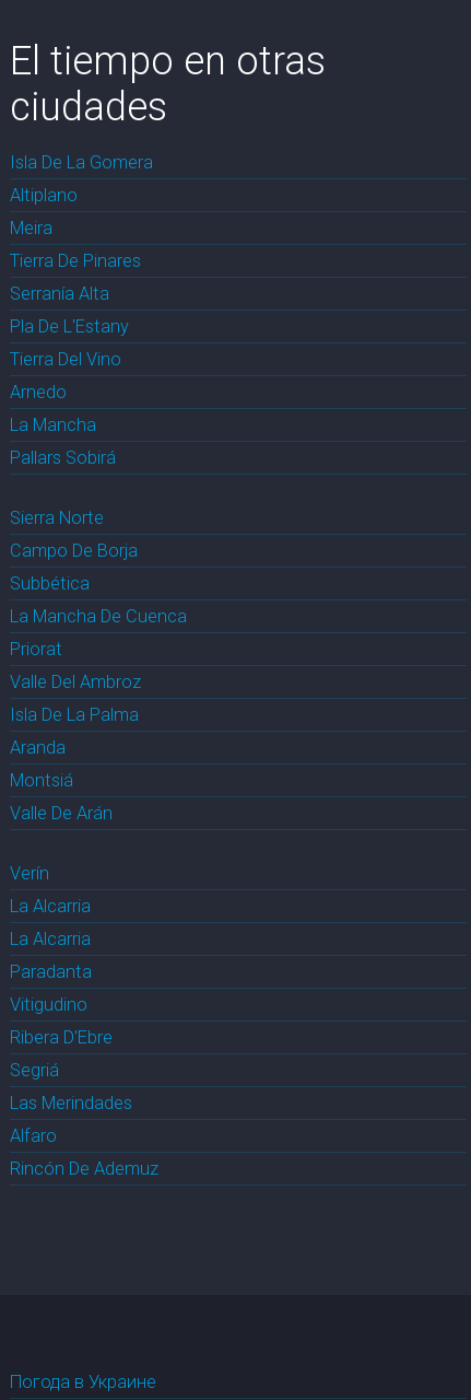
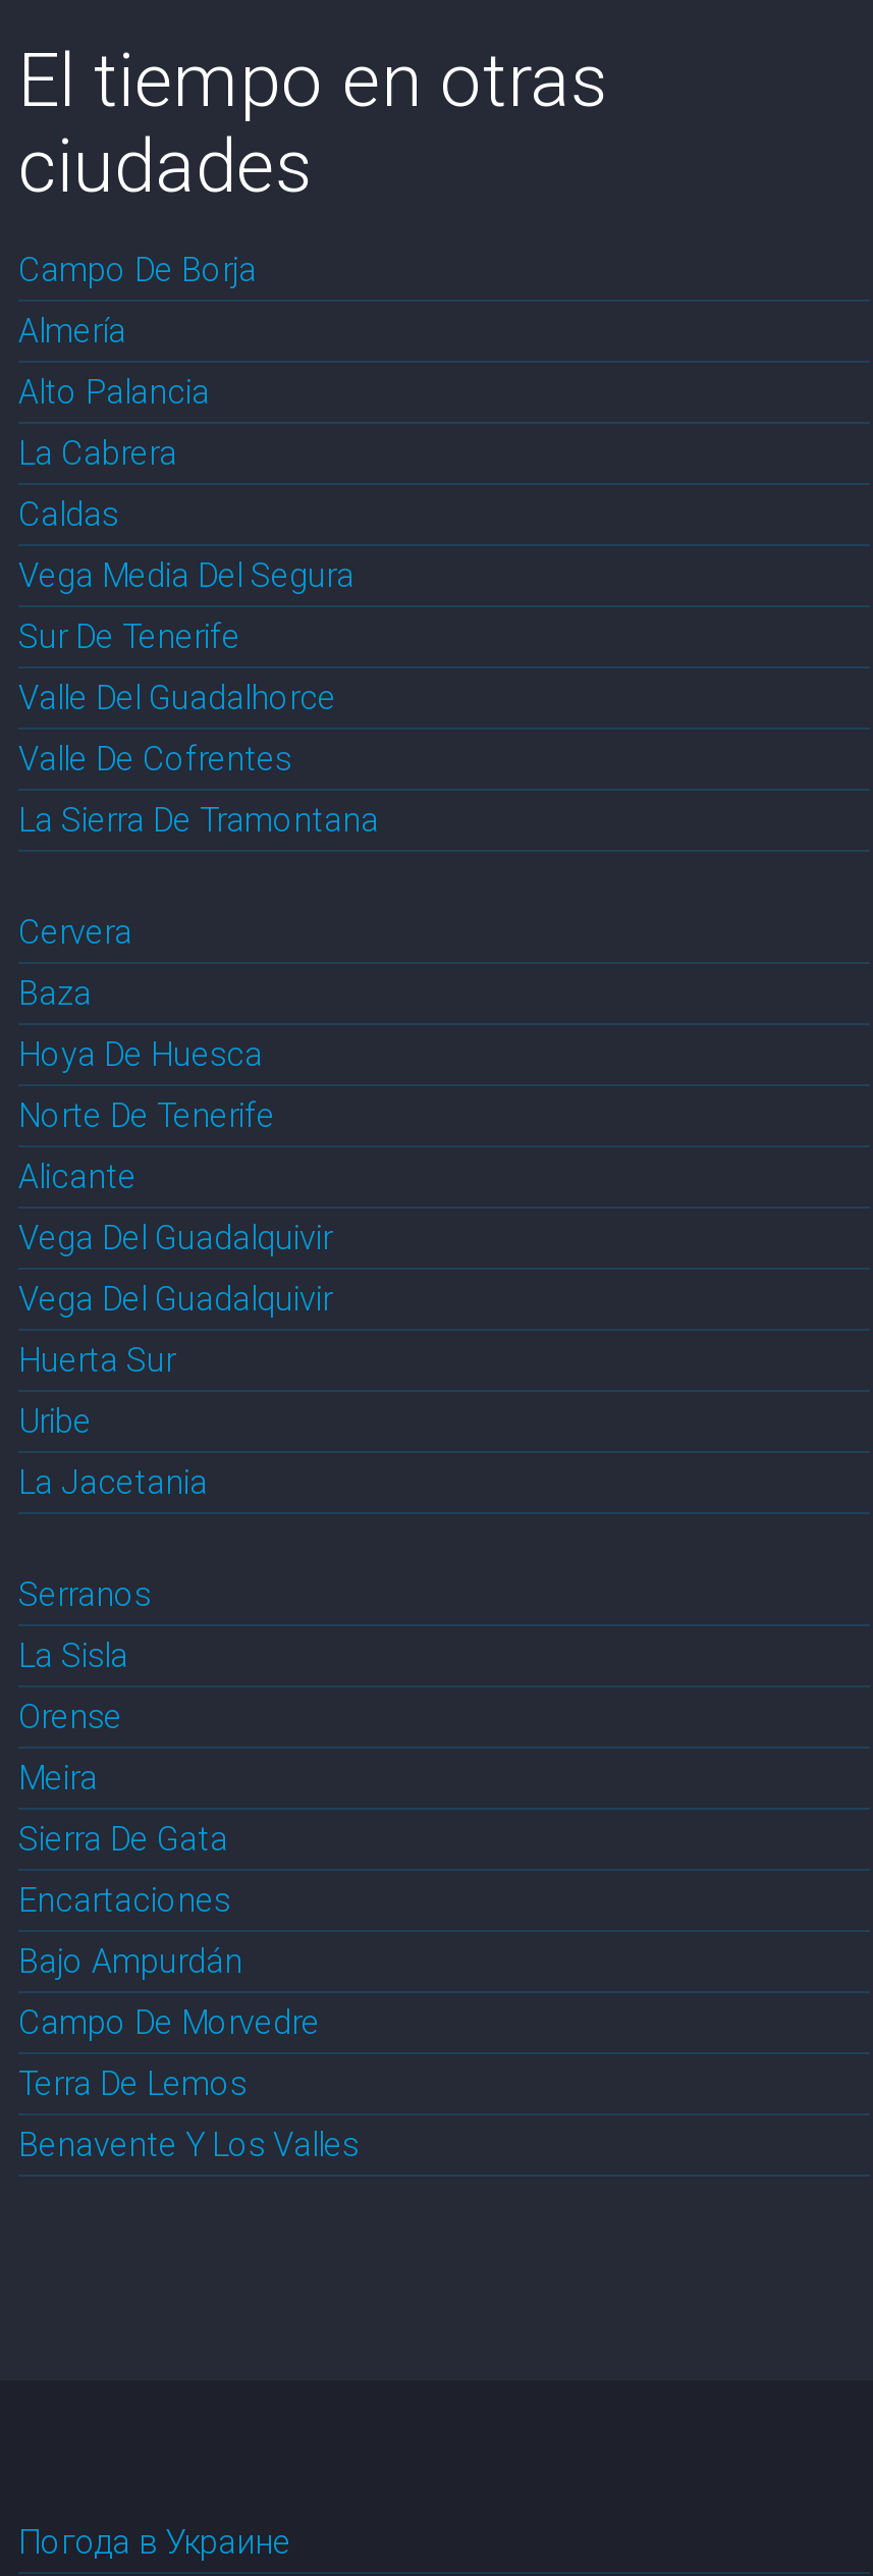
- Isla De La Gomera
- Altiplano
+ Almería
+ Alto Palancia
+ La Cabrera
+ Caldas
+ Vega Media Del Segura
+ Sur De Tenerife
+ Valle Del Guadalhorce
+ Valle De Cofrentes
+ La Sierra De Tramontana
+ Cervera
+ Baza
+ Hoya De Huesca
+ Norte De Tenerife
+ Alicante
+ Vega Del Guadalquivir
+ Vega Del Guadalquivir
+ Huerta Sur
+ Uribe
+ La Jacetania
+ Serranos
+ La Sisla
+ Orense

moved down: Meira

- Tierra De Pinares
- Serranía Alta
- Pla De L'Estany
- Tierra Del Vino
- Arnedo
- La Mancha
- Pallars Sobirá
- Sierra Norte
- Subbética
- La Mancha De Cuenca
- Priorat
- Valle Del Ambroz
- Isla De La Palma
- Aranda
- Montsiá
- Valle De Arán
- Verín
- La Alcarria
- La Alcarria
- Paradanta
- Vitigudino
- Ribera D'Ebre
- Segriá
- Las Merindades
- Alfaro
- Rincón De Ademuz
+ Sierra De Gata
+ Encartaciones
+ Bajo Ampurdán
+ Campo De Morvedre
+ Terra De Lemos
+ Benavente Y Los Valles

moved up: Campo De Borja
